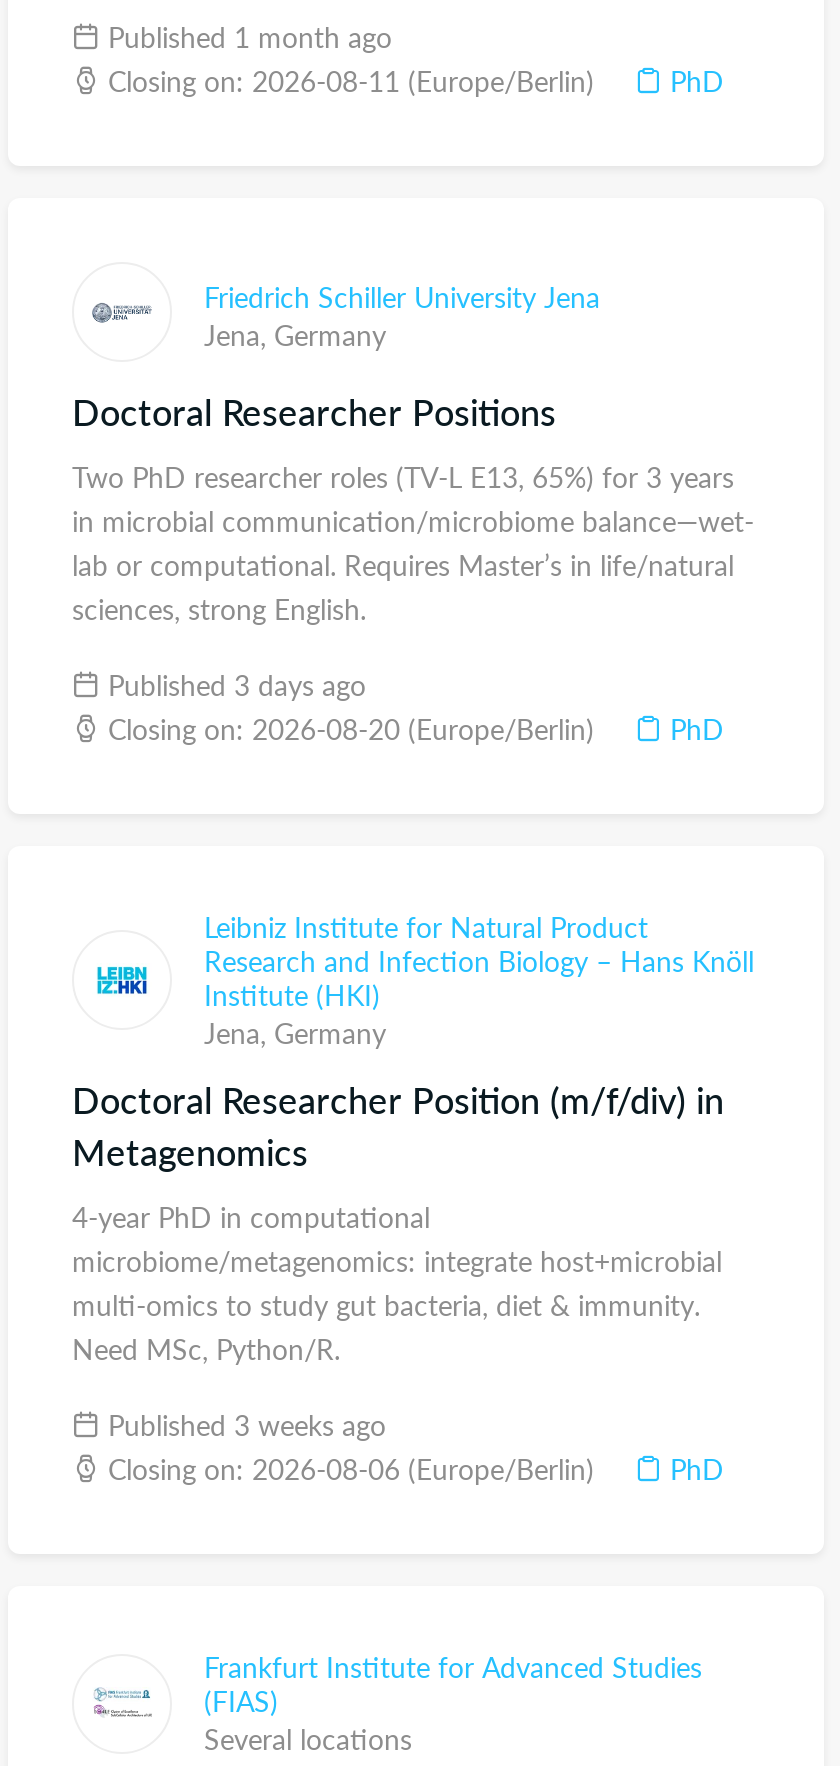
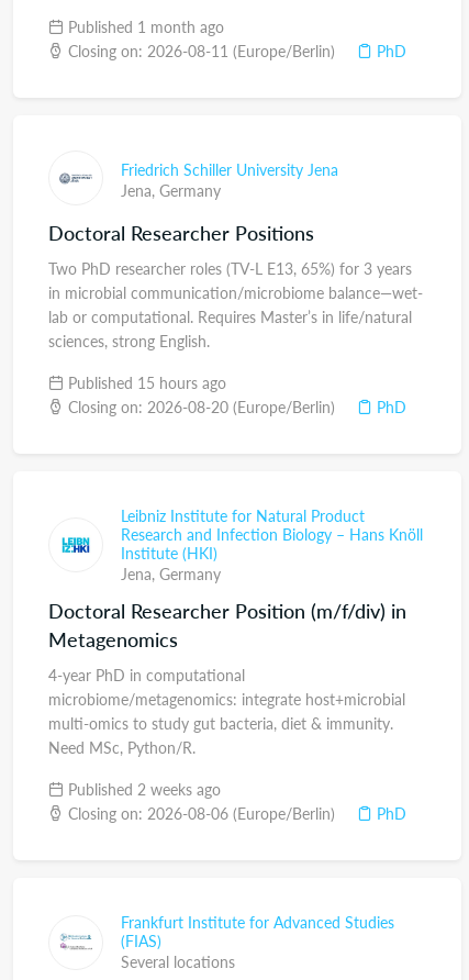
- Published 3 days ago
+ Published 15 hours ago

- Published 3 weeks ago
+ Published 2 weeks ago
